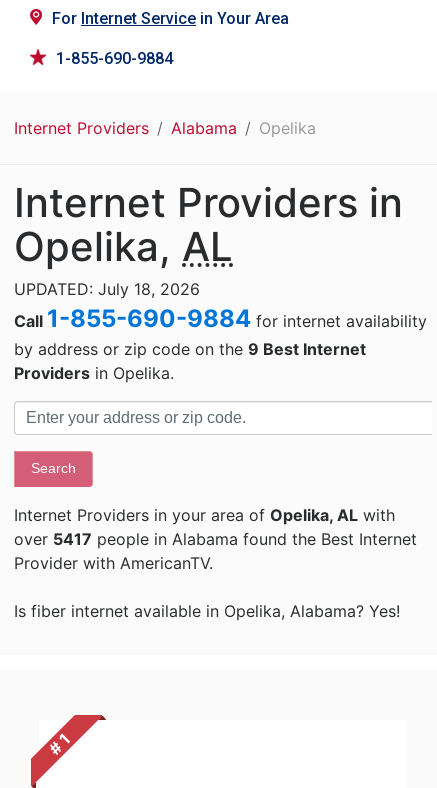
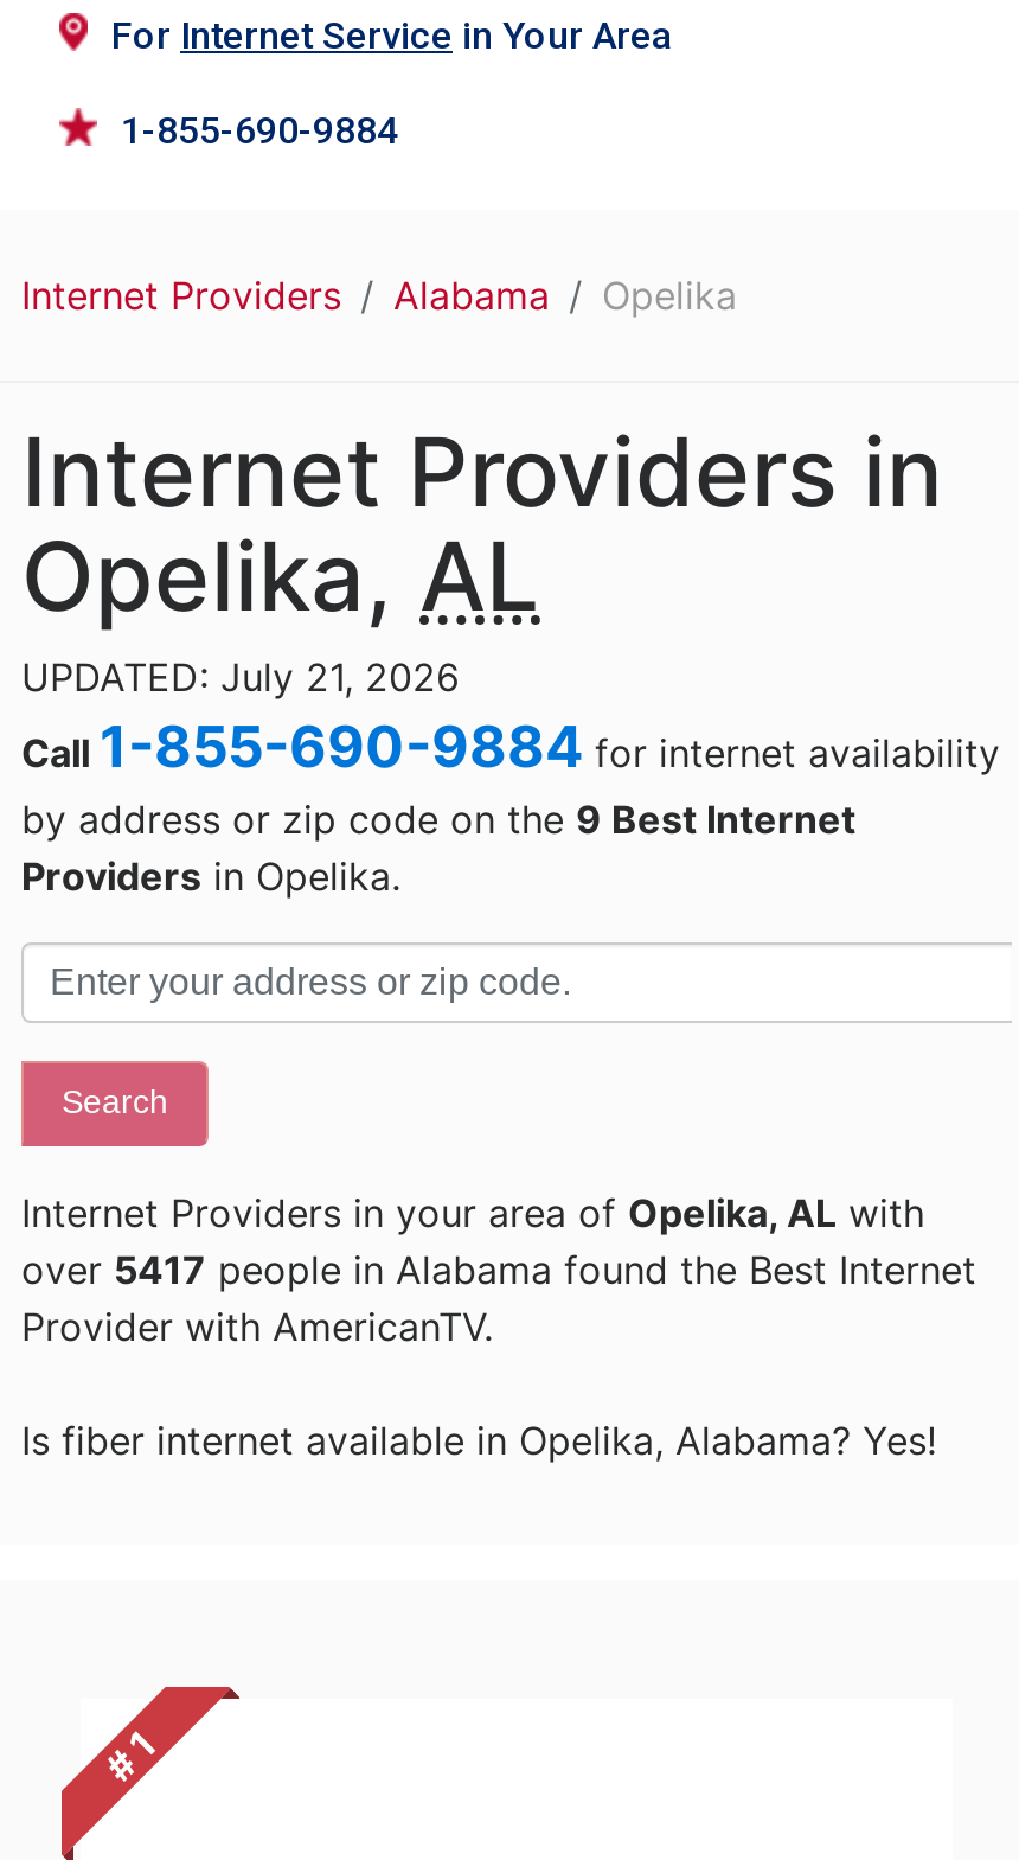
- UPDATED: July 18, 2026
+ UPDATED: July 21, 2026
